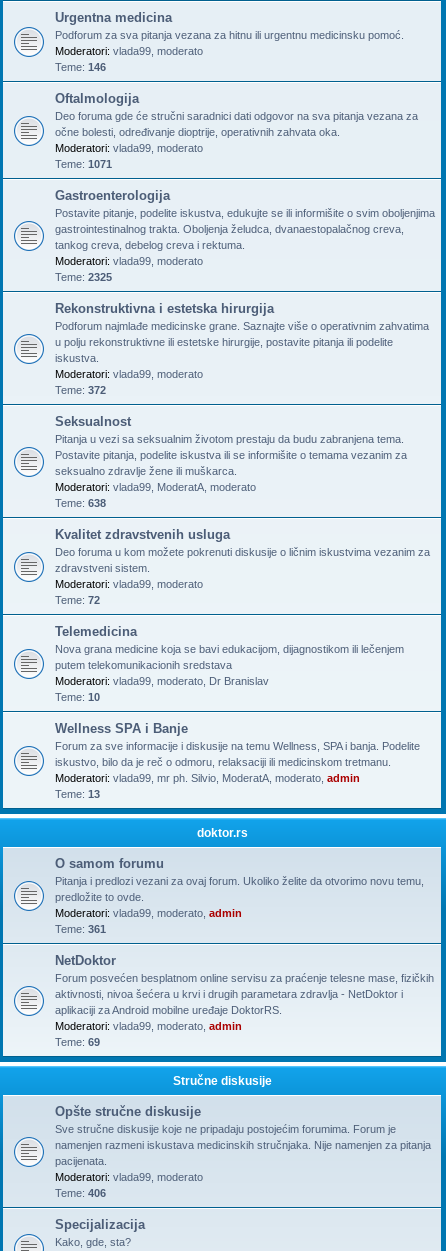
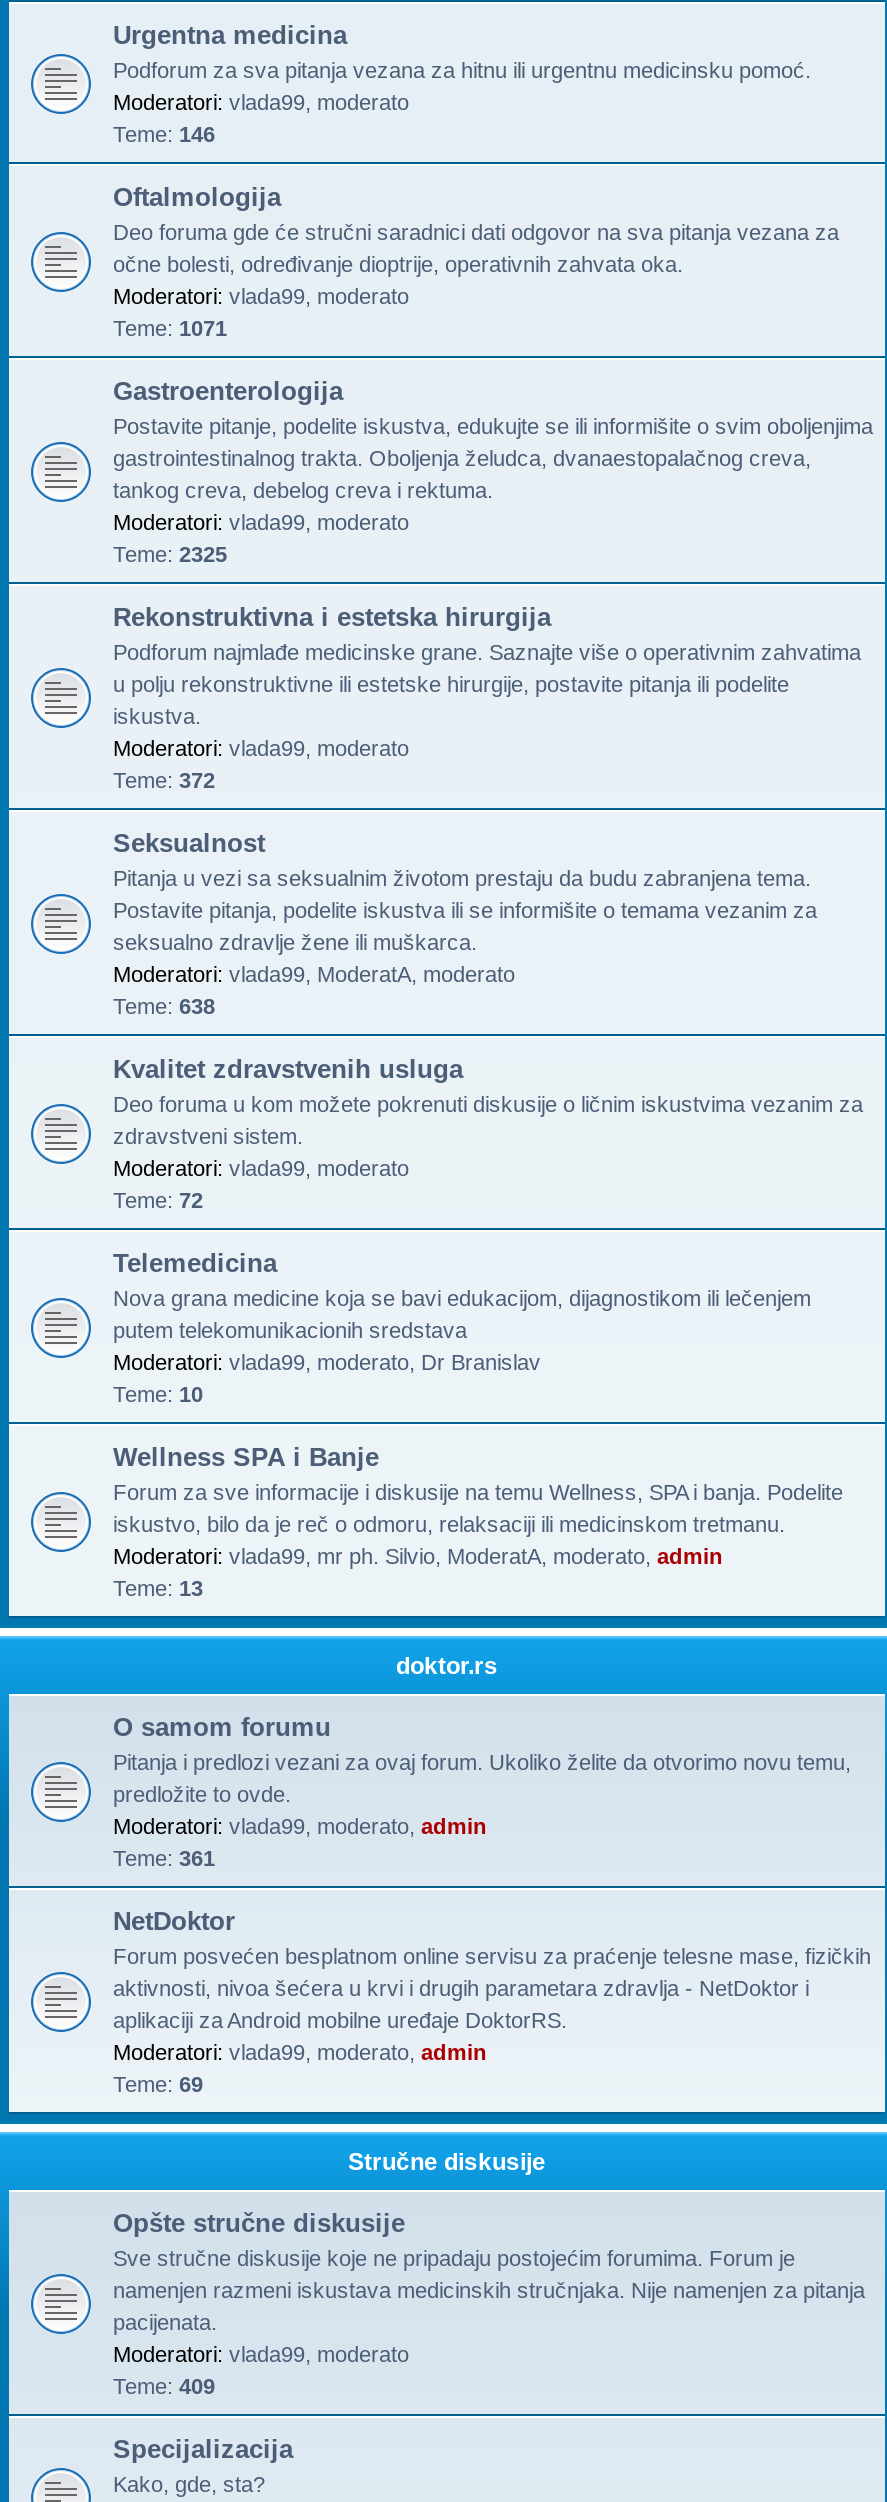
- Teme: 406
+ Teme: 409
